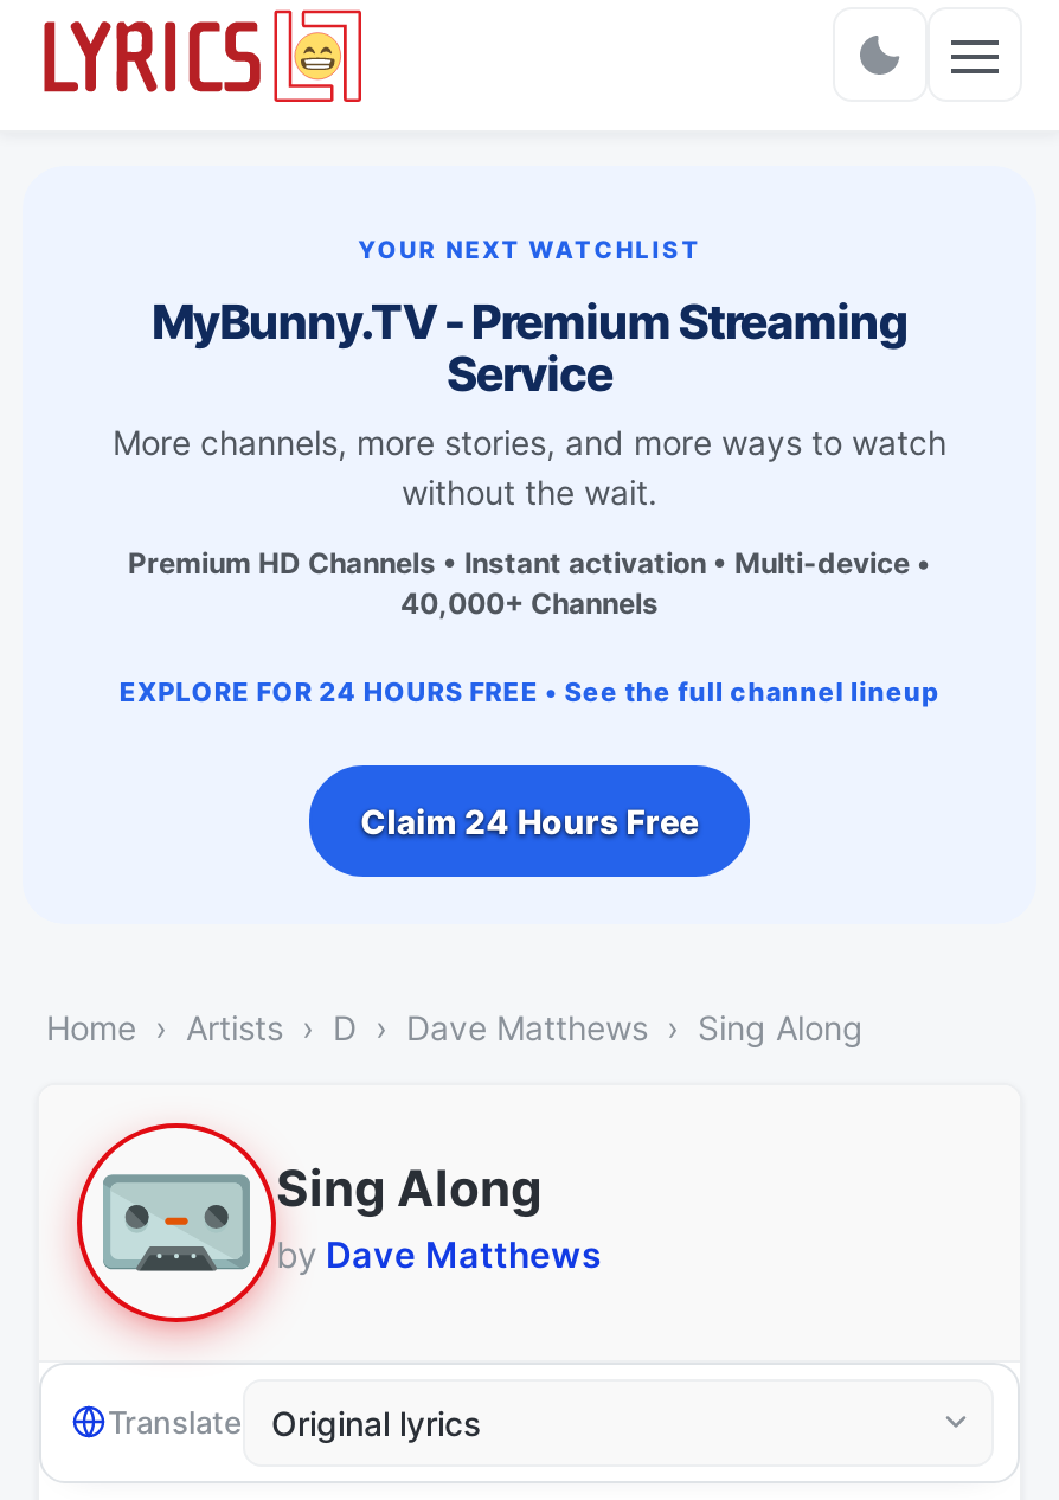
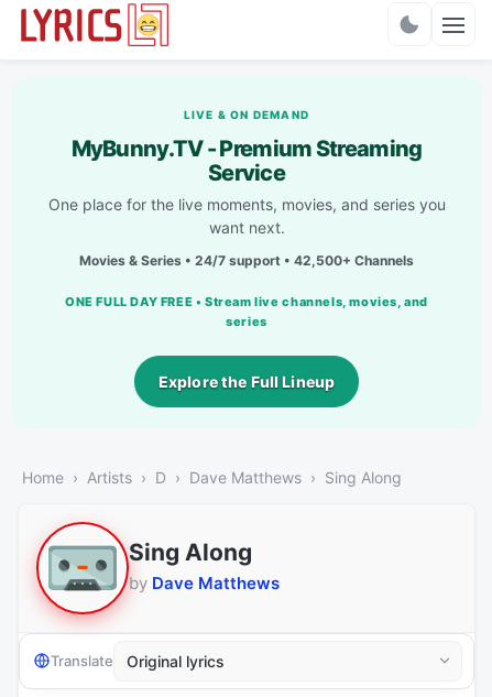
- YOUR NEXT WATCHLIST
+ LIVE & ON DEMAND

- More channels, more stories, and more ways to watch
- without the wait.
+ One place for the live moments, movies, and series you
+ want next.

- Premium HD Channels • Instant activation • Multi-device •
- 40,000+ Channels
+ Movies & Series • 24/7 support • 42,500+ Channels

- EXPLORE FOR 24 HOURS FREE • See the full channel lineup
+ ONE FULL DAY FREE • Stream live channels, movies, and
+ series

- Claim 24 Hours Free
+ Explore the Full Lineup
